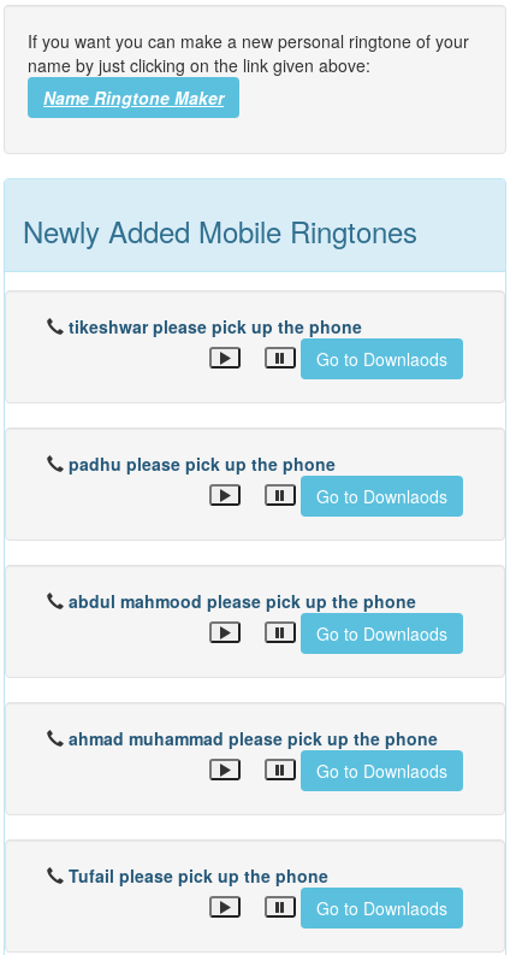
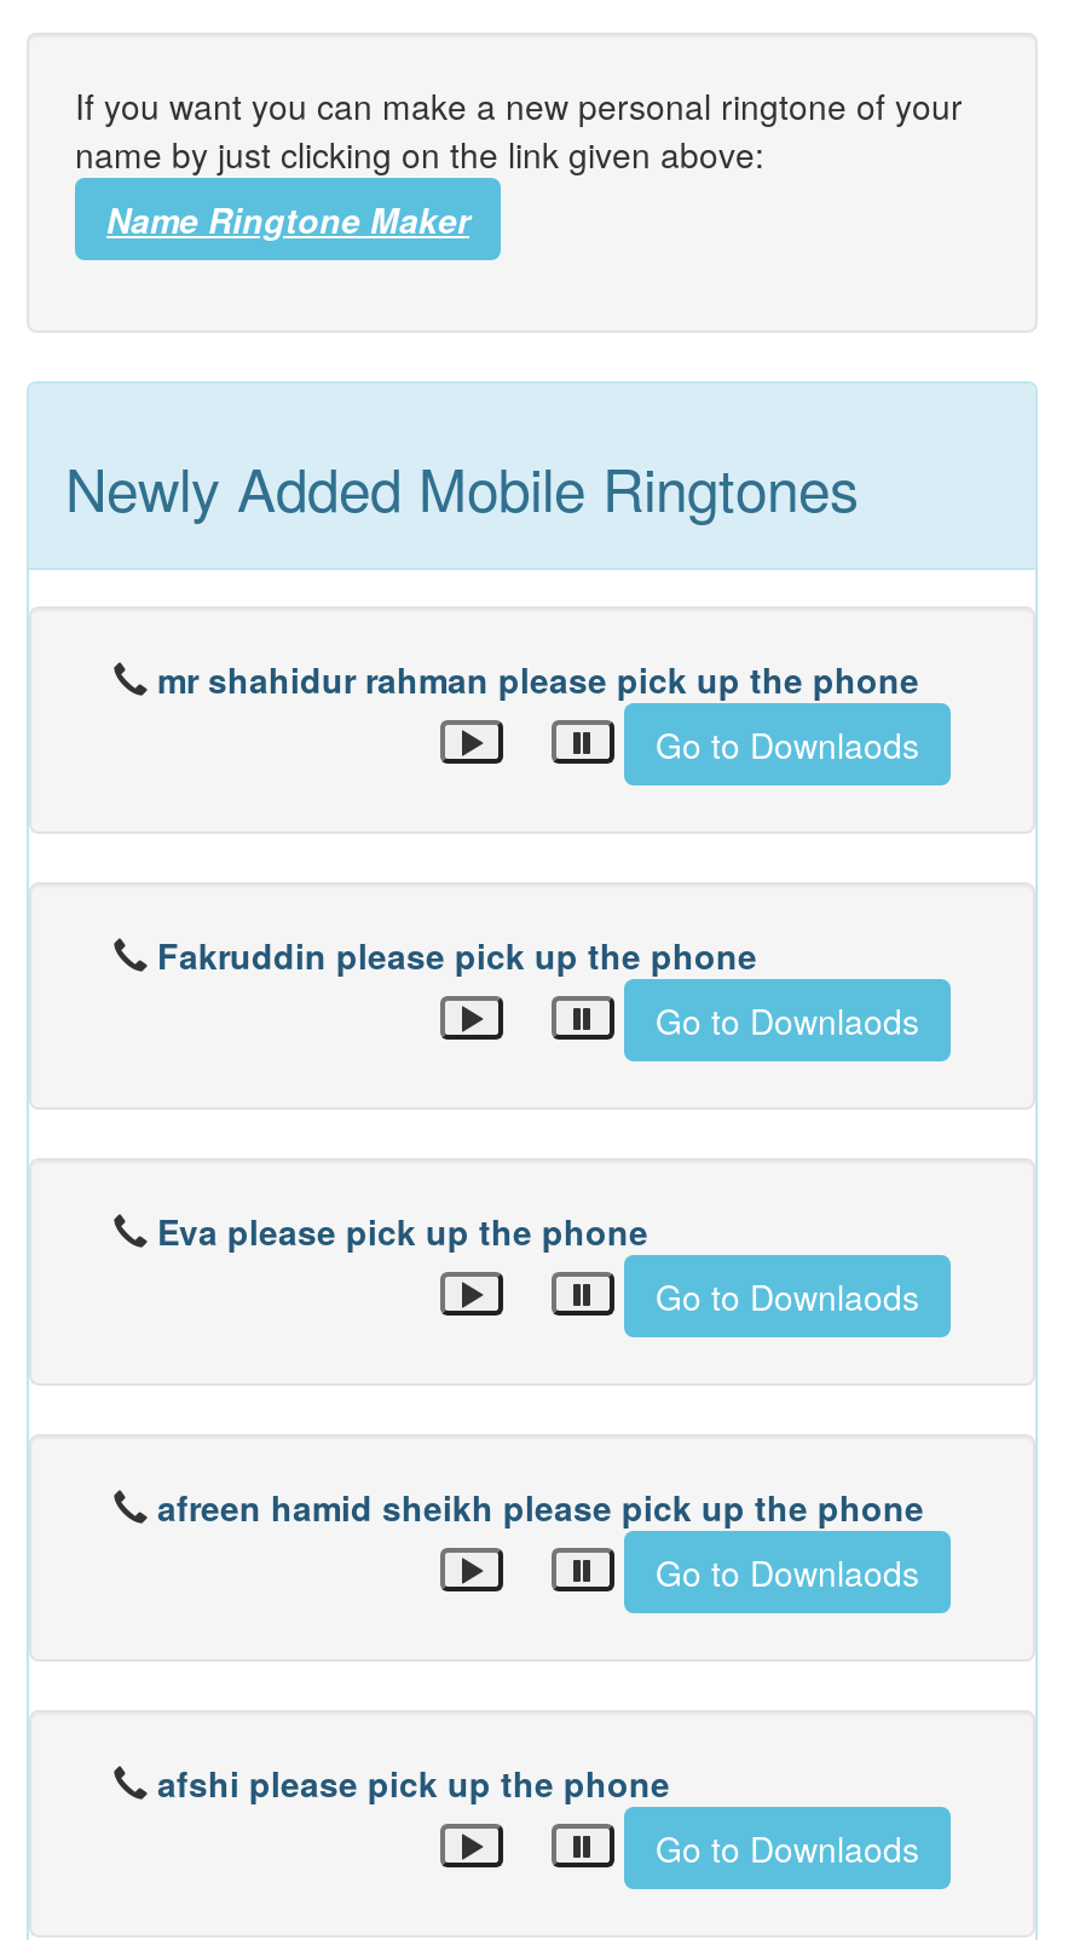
- tikeshwar please pick up the phone
+ mr shahidur rahman please pick up the phone

- padhu please pick up the phone
+ Fakruddin please pick up the phone

- abdul mahmood please pick up the phone
+ Eva please pick up the phone

- ahmad muhammad please pick up the phone
+ afreen hamid sheikh please pick up the phone

- Tufail please pick up the phone
+ afshi please pick up the phone
